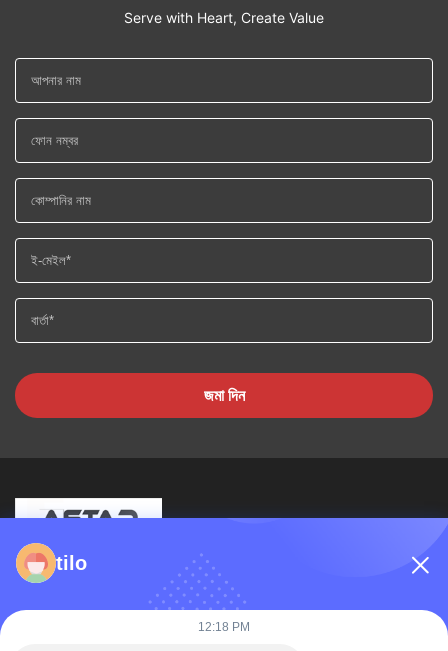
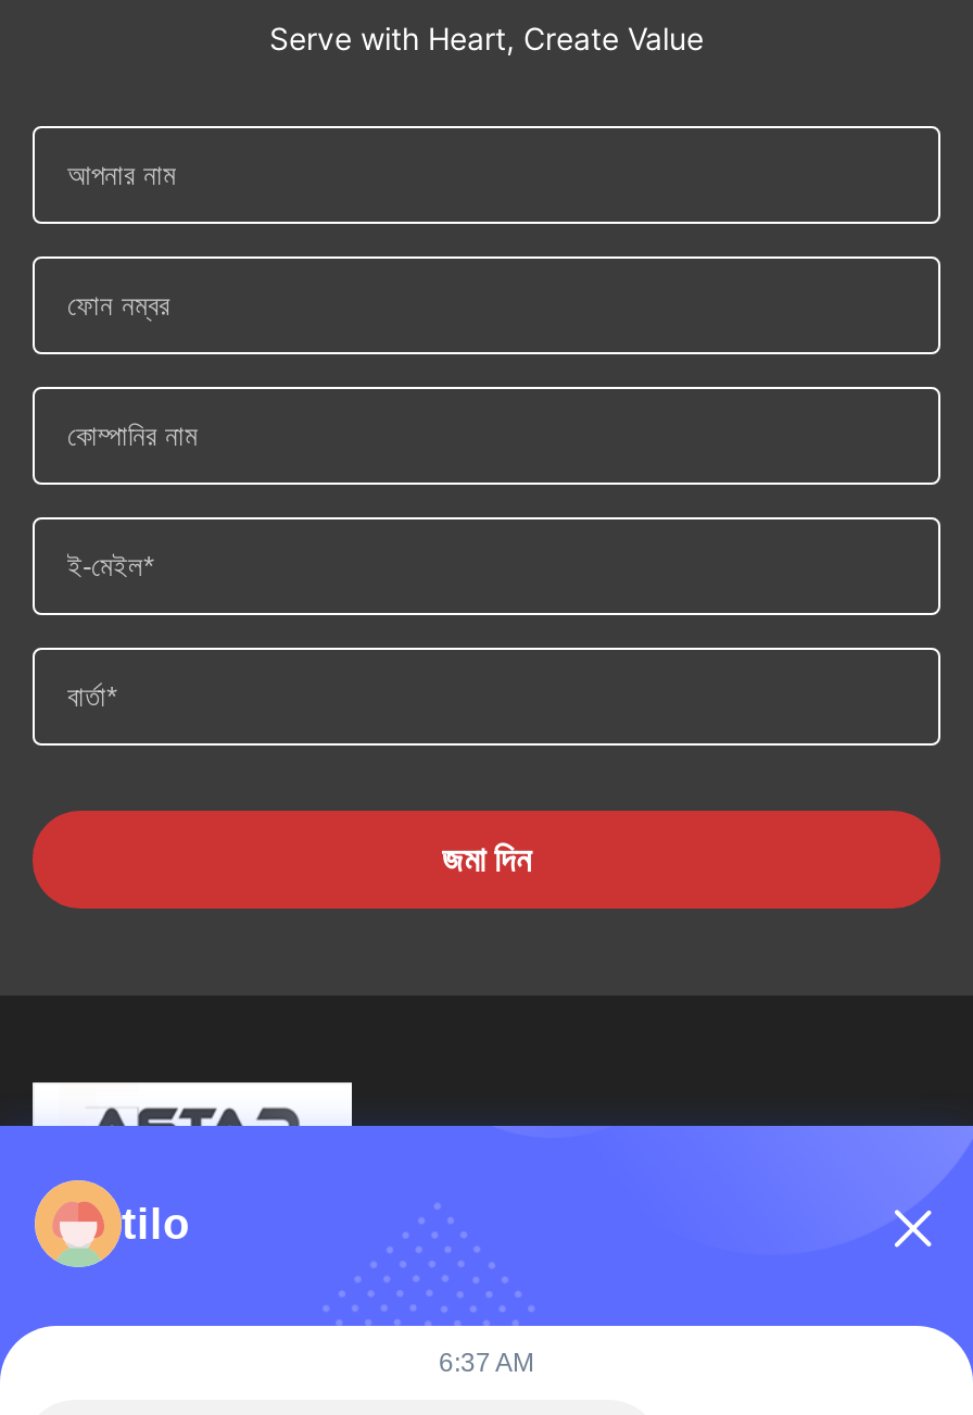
- 12:18 PM
+ 6:37 AM
